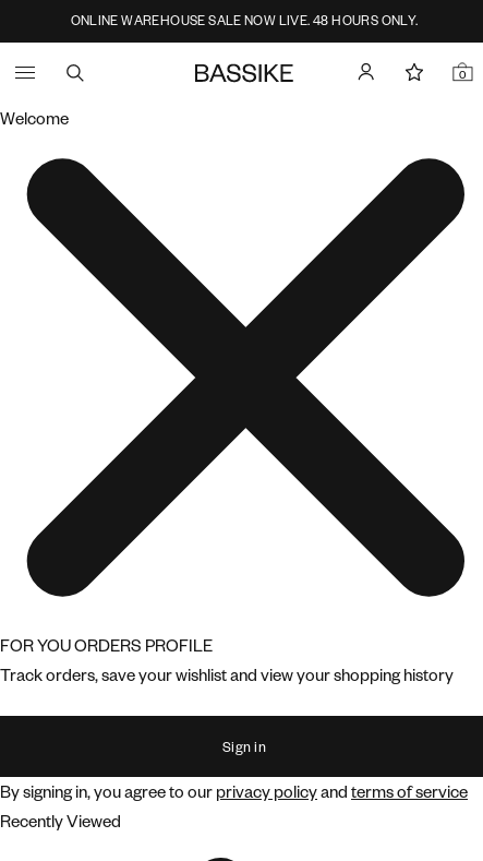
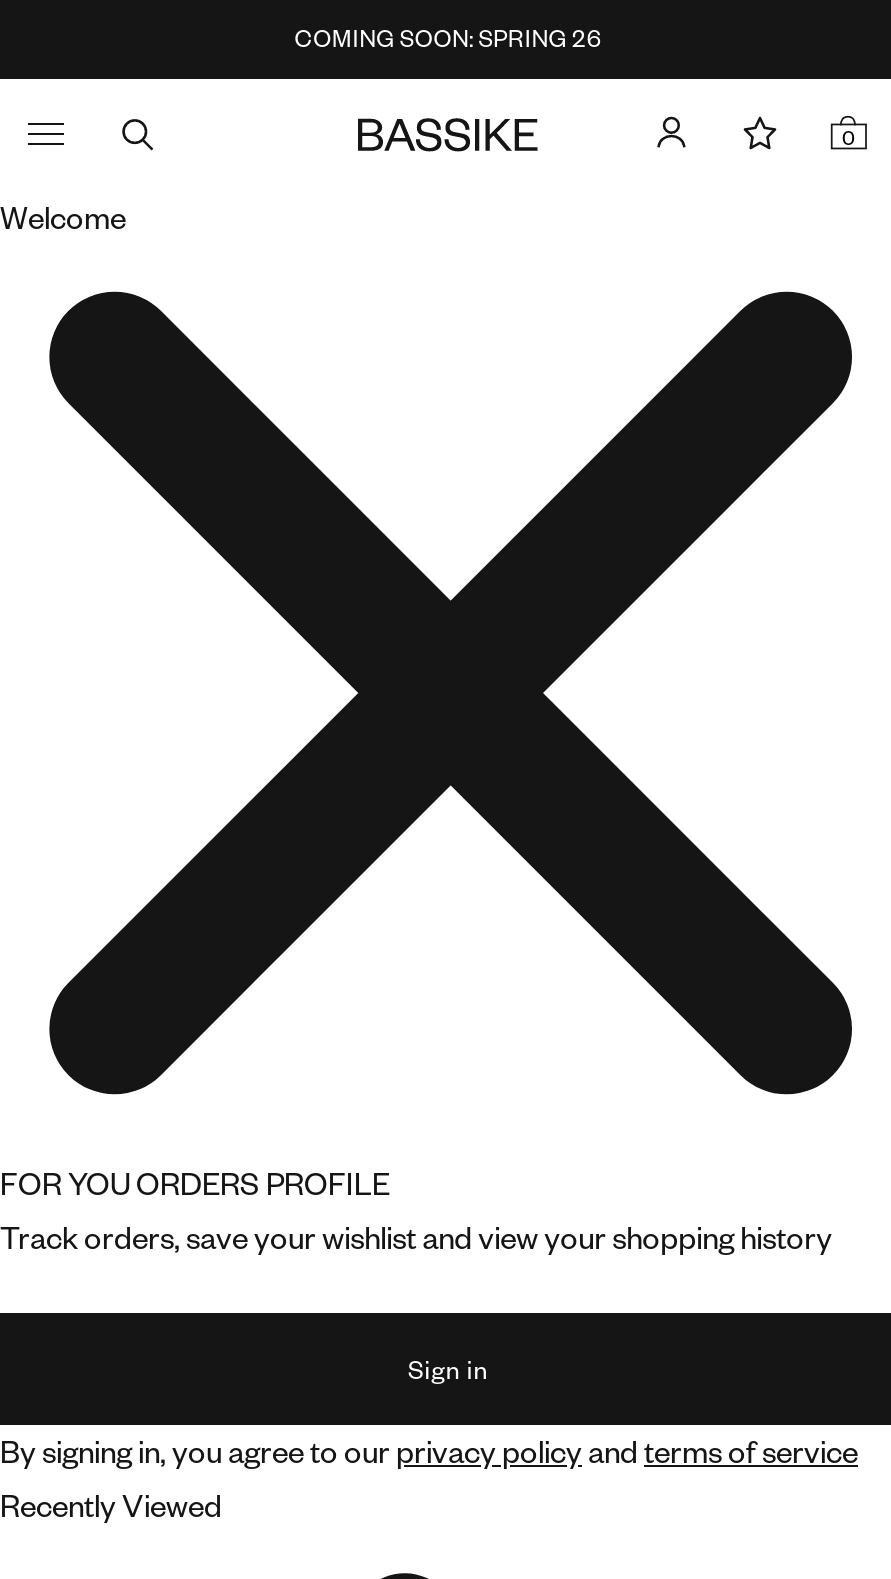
- ONLINE WAREHOUSE SALE NOW LIVE. 48 HOURS ONLY.
+ COMING SOON: SPRING 26
